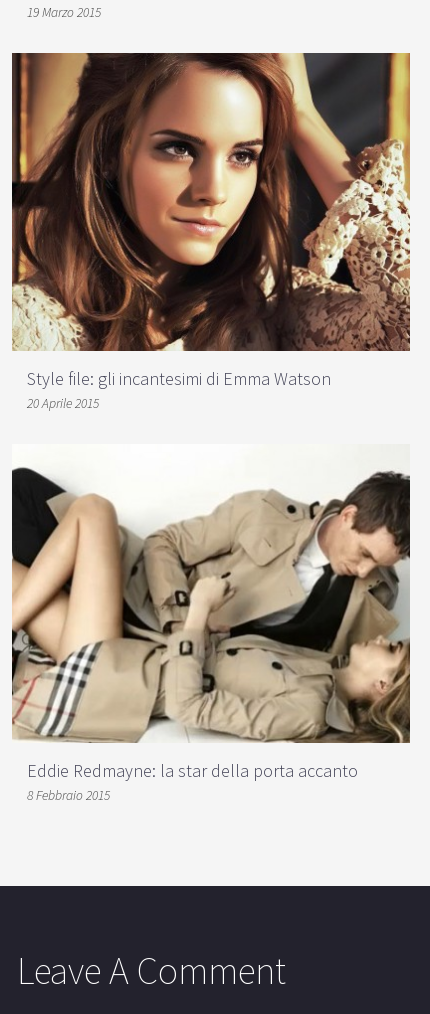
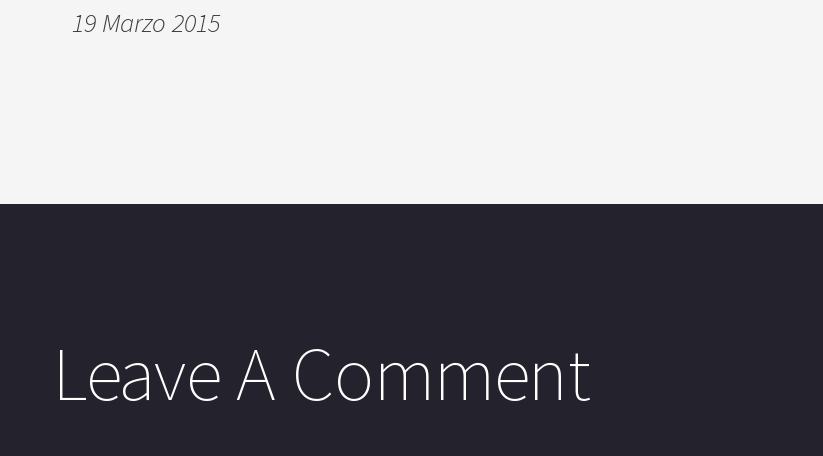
- [image]
- Style file: gli incantesimi di Emma Watson
- 20 Aprile 2015

- [image]
- Eddie Redmayne: la star della porta accanto
- 8 Febbraio 2015
